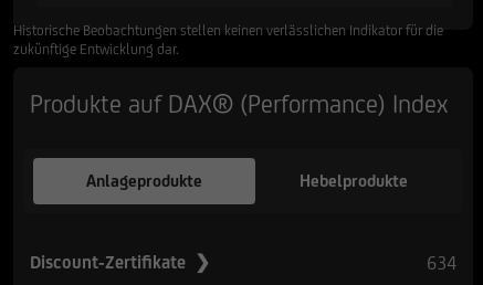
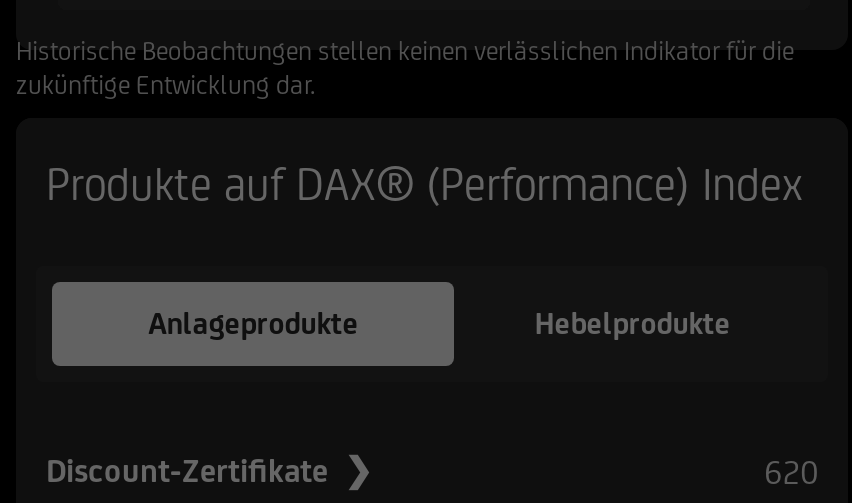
- 634
+ 620
